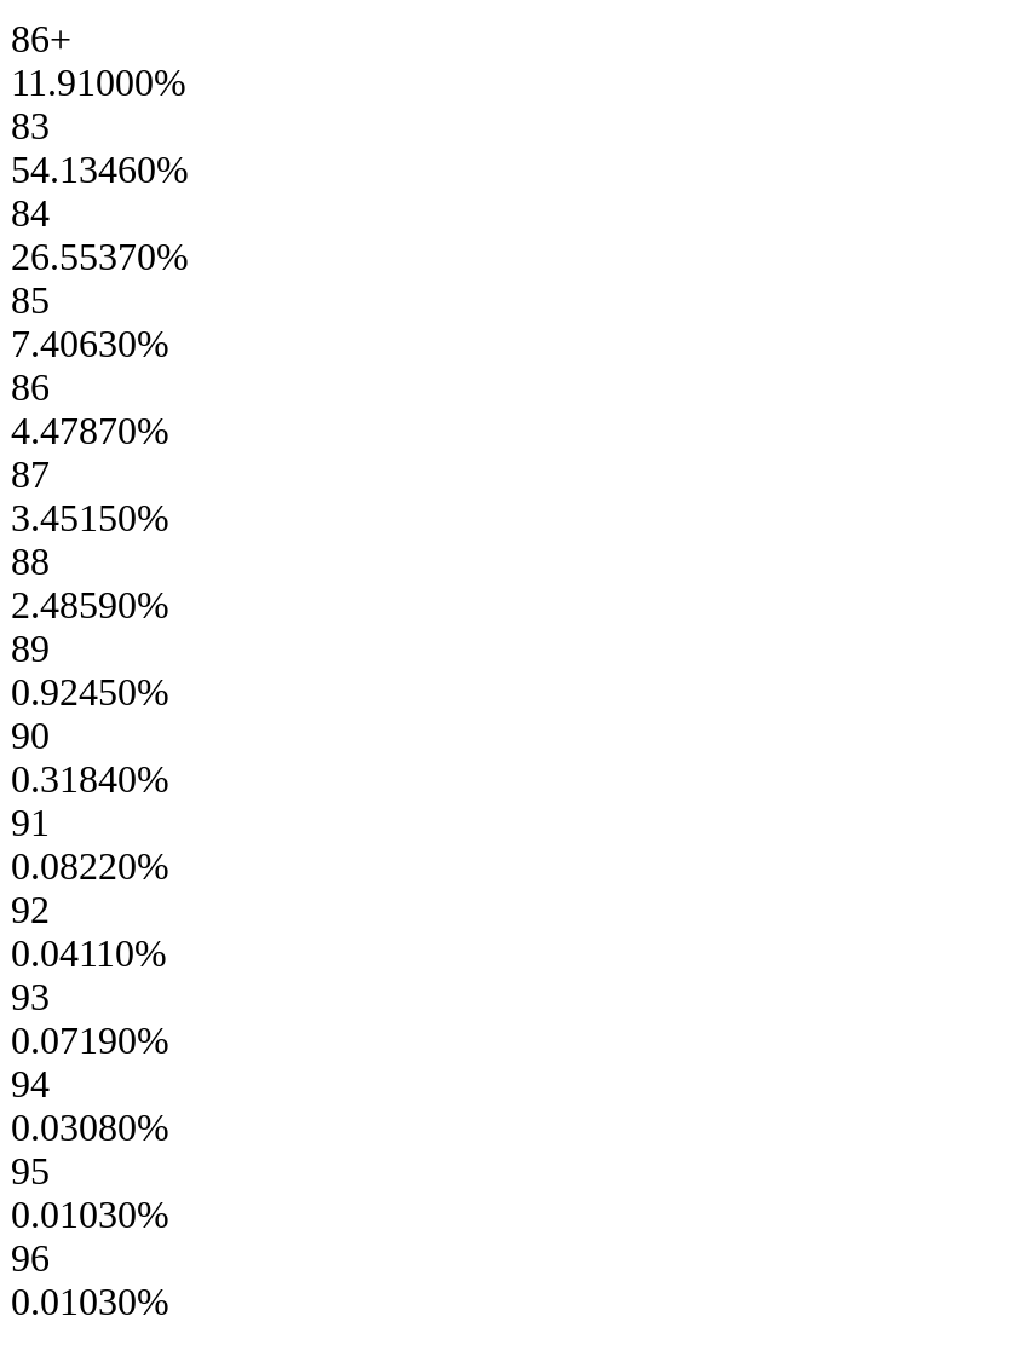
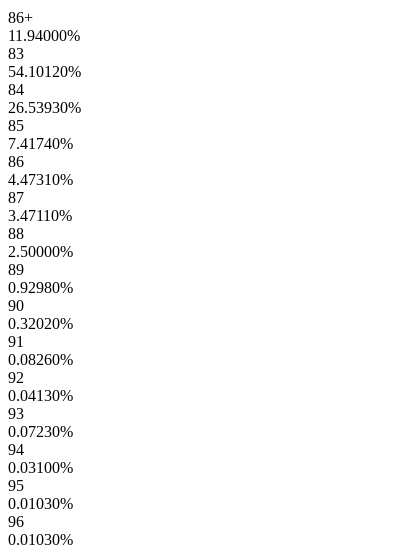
- 11.91000%
+ 11.94000%

- 54.13460%
+ 54.10120%

- 26.55370%
+ 26.53930%

- 7.40630%
+ 7.41740%

- 4.47870%
+ 4.47310%

- 3.45150%
+ 3.47110%

- 2.48590%
+ 2.50000%

- 0.92450%
+ 0.92980%

- 0.31840%
+ 0.32020%

- 0.08220%
+ 0.08260%

- 0.04110%
+ 0.04130%

- 0.07190%
+ 0.07230%

- 0.03080%
+ 0.03100%
